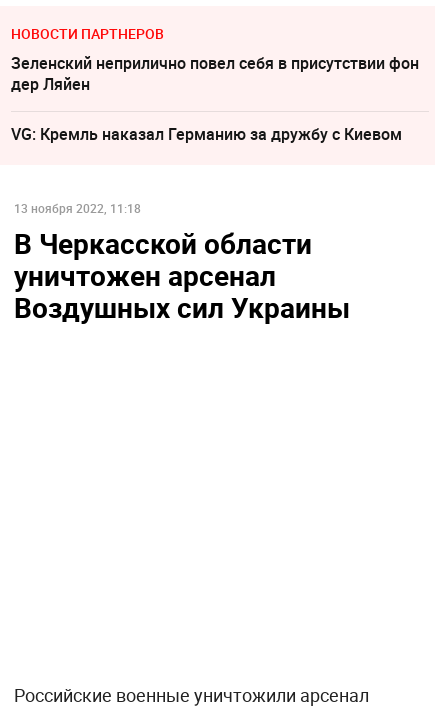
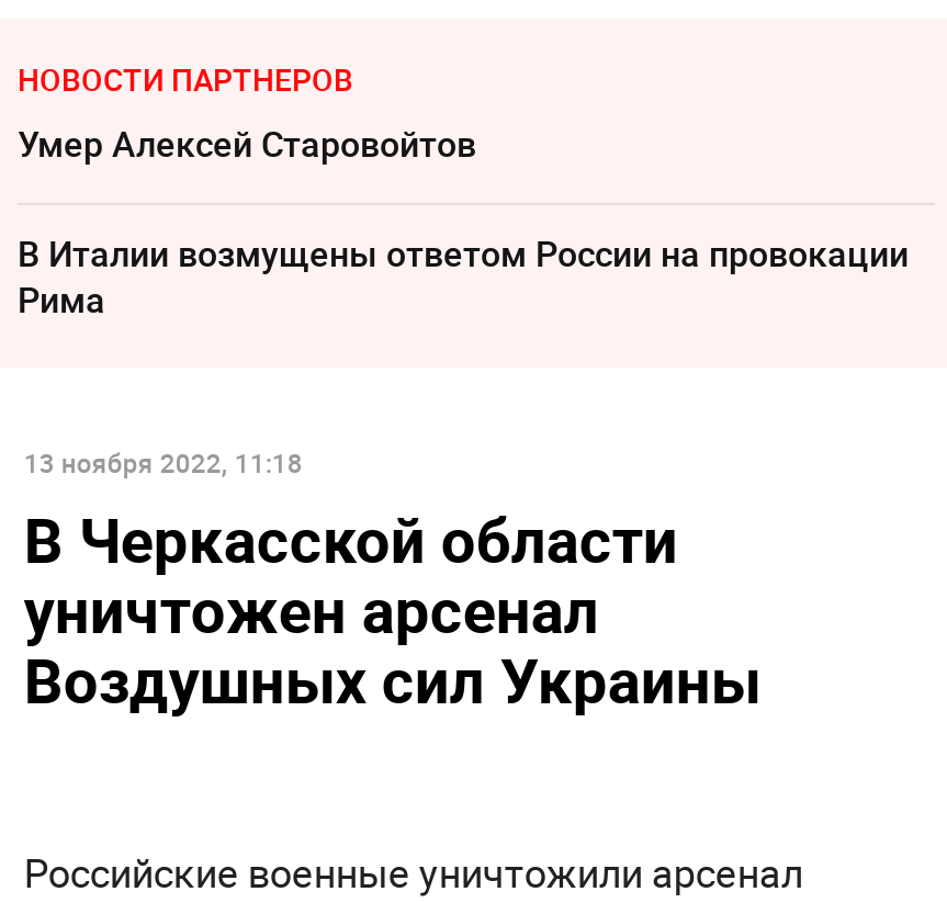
- Зеленский неприлично повел cебя в присутствии фон
- дер Ляйен
+ Умер Алексeй Старовойтов

- VG: Кремль наказал Германию за дружбу с Киевом
+ В Италии возмущены ответом России на провокации
+ Рима
